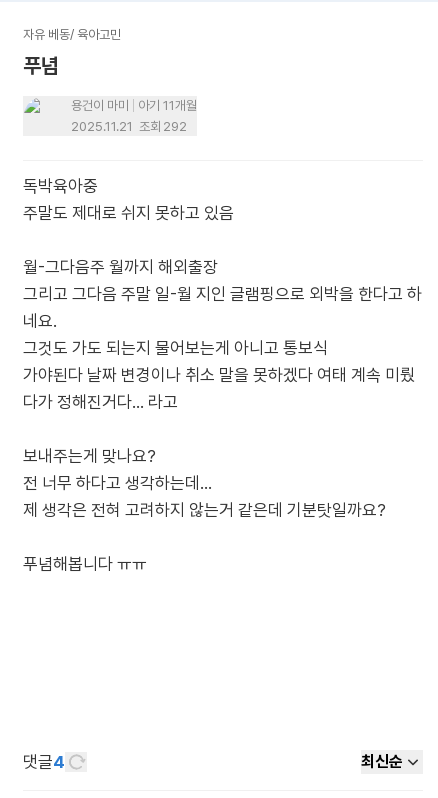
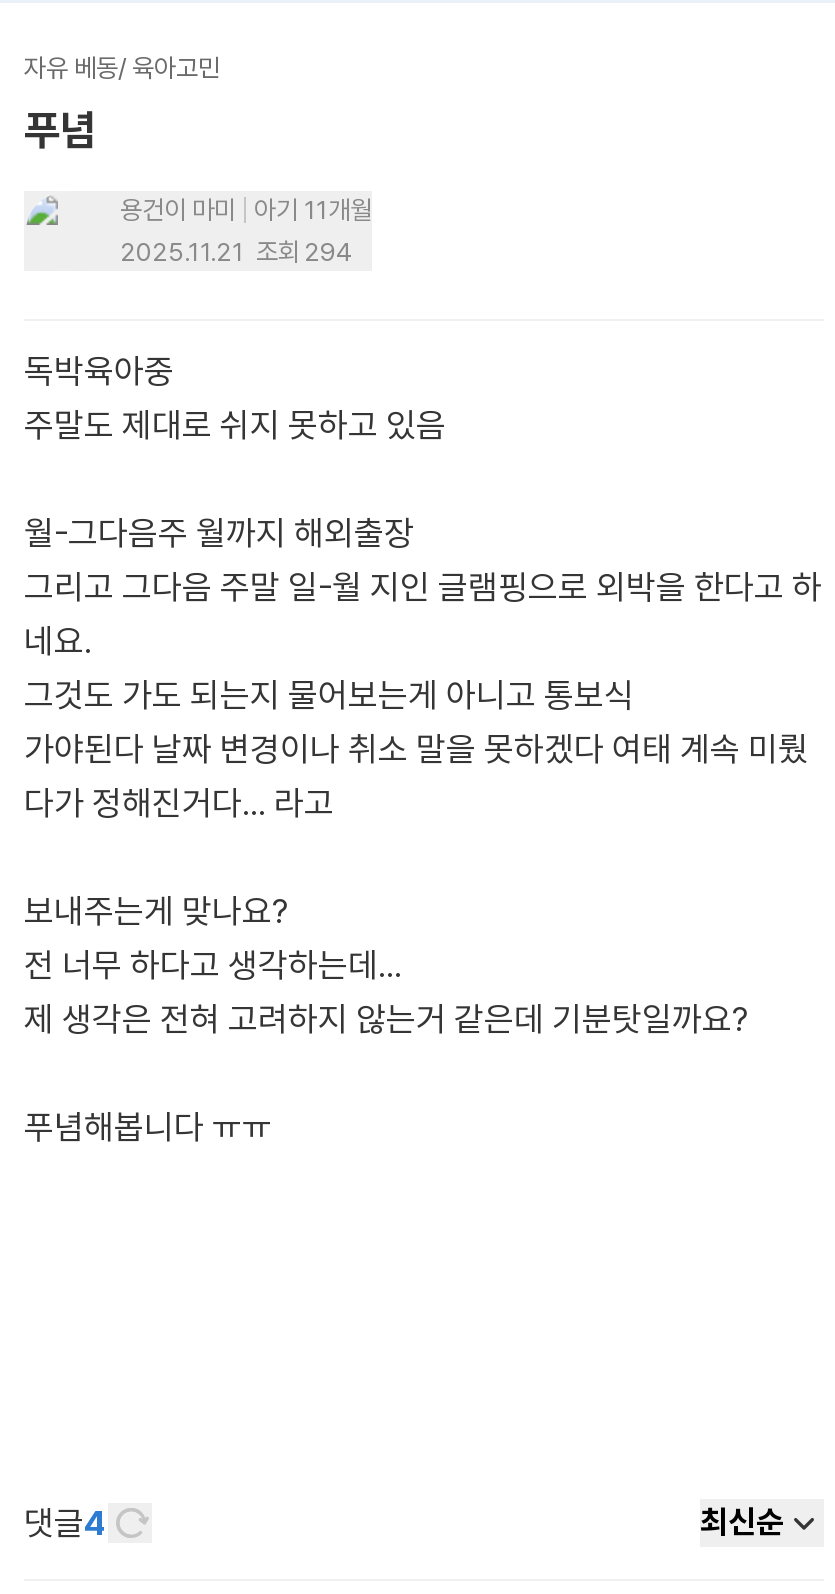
- 2025.11.21 조회 292
+ 2025.11.21 조회 294
